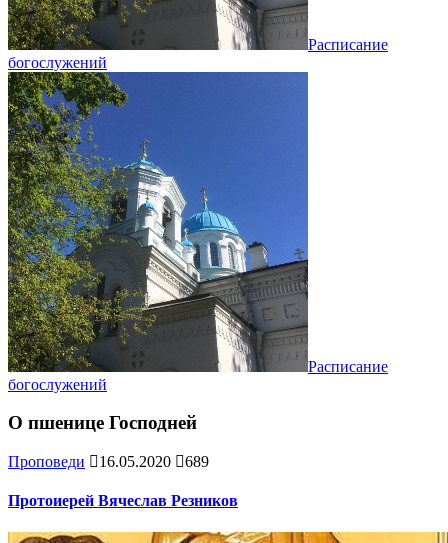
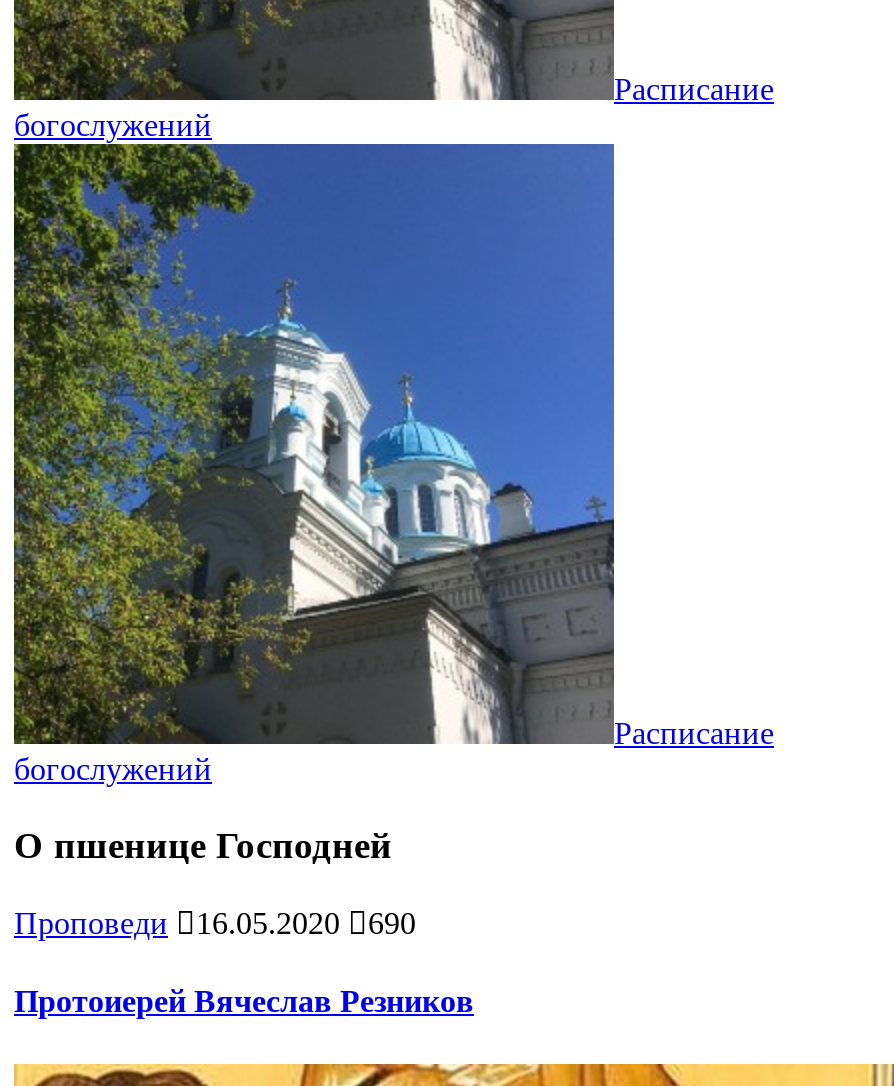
- Проповеди 16.05.2020 689
+ Проповеди 16.05.2020 690
